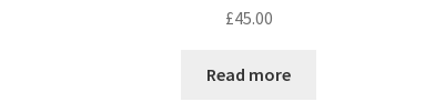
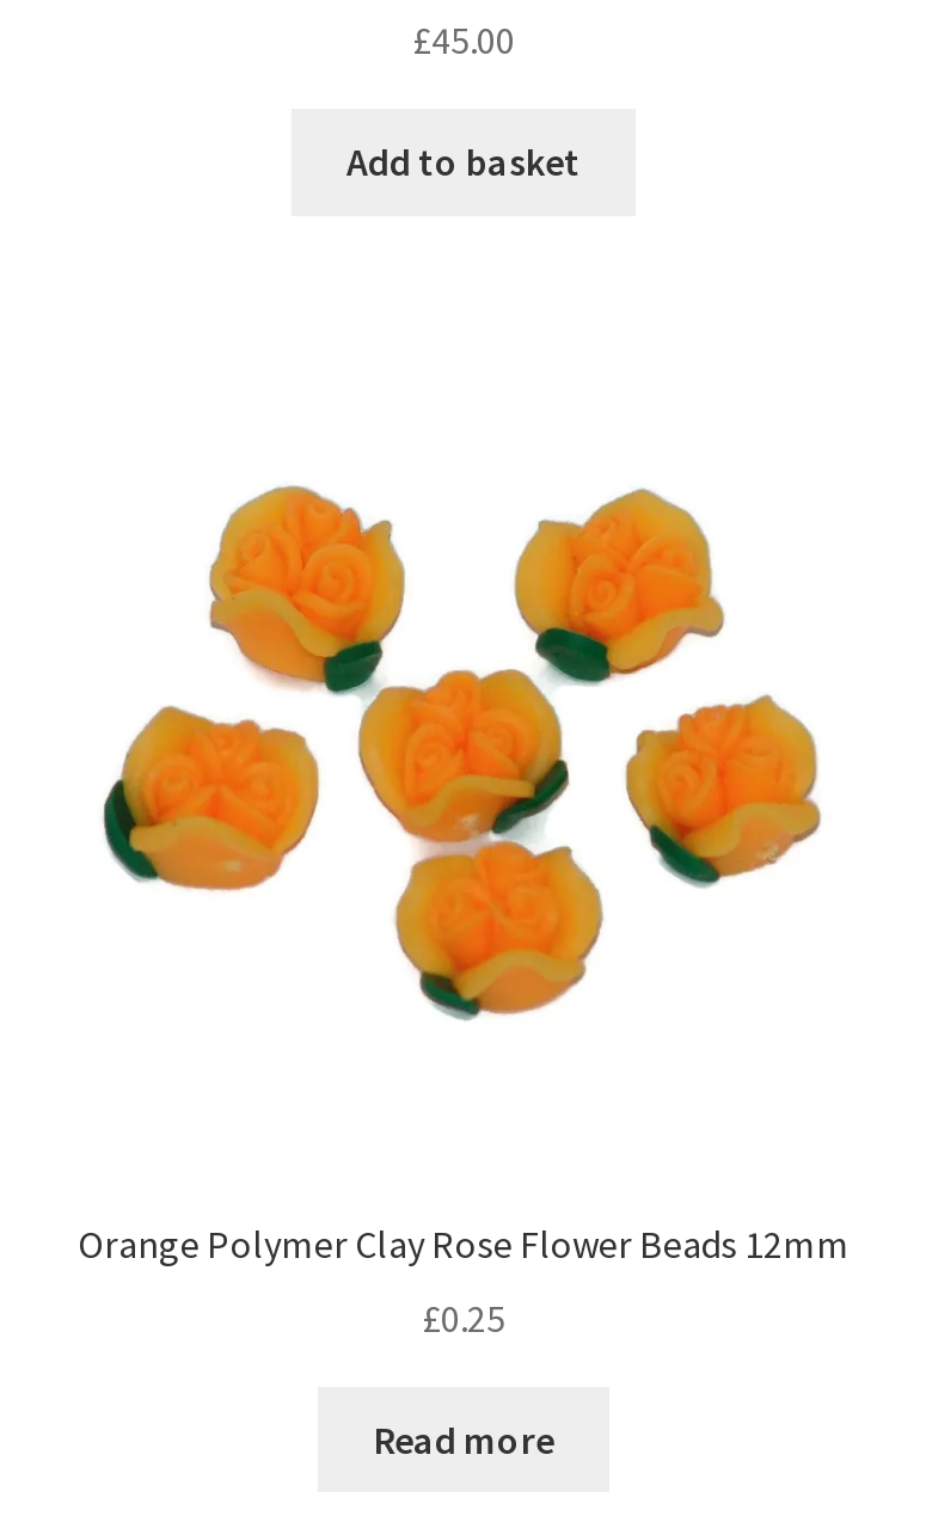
+ Orange Polymer Clay Rose Flower Beads 12mm
+ £0.25

+ [image]

+ Add to basket
